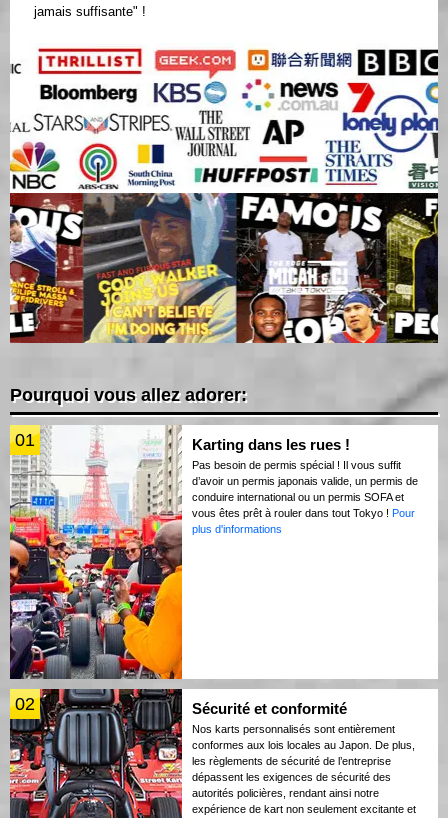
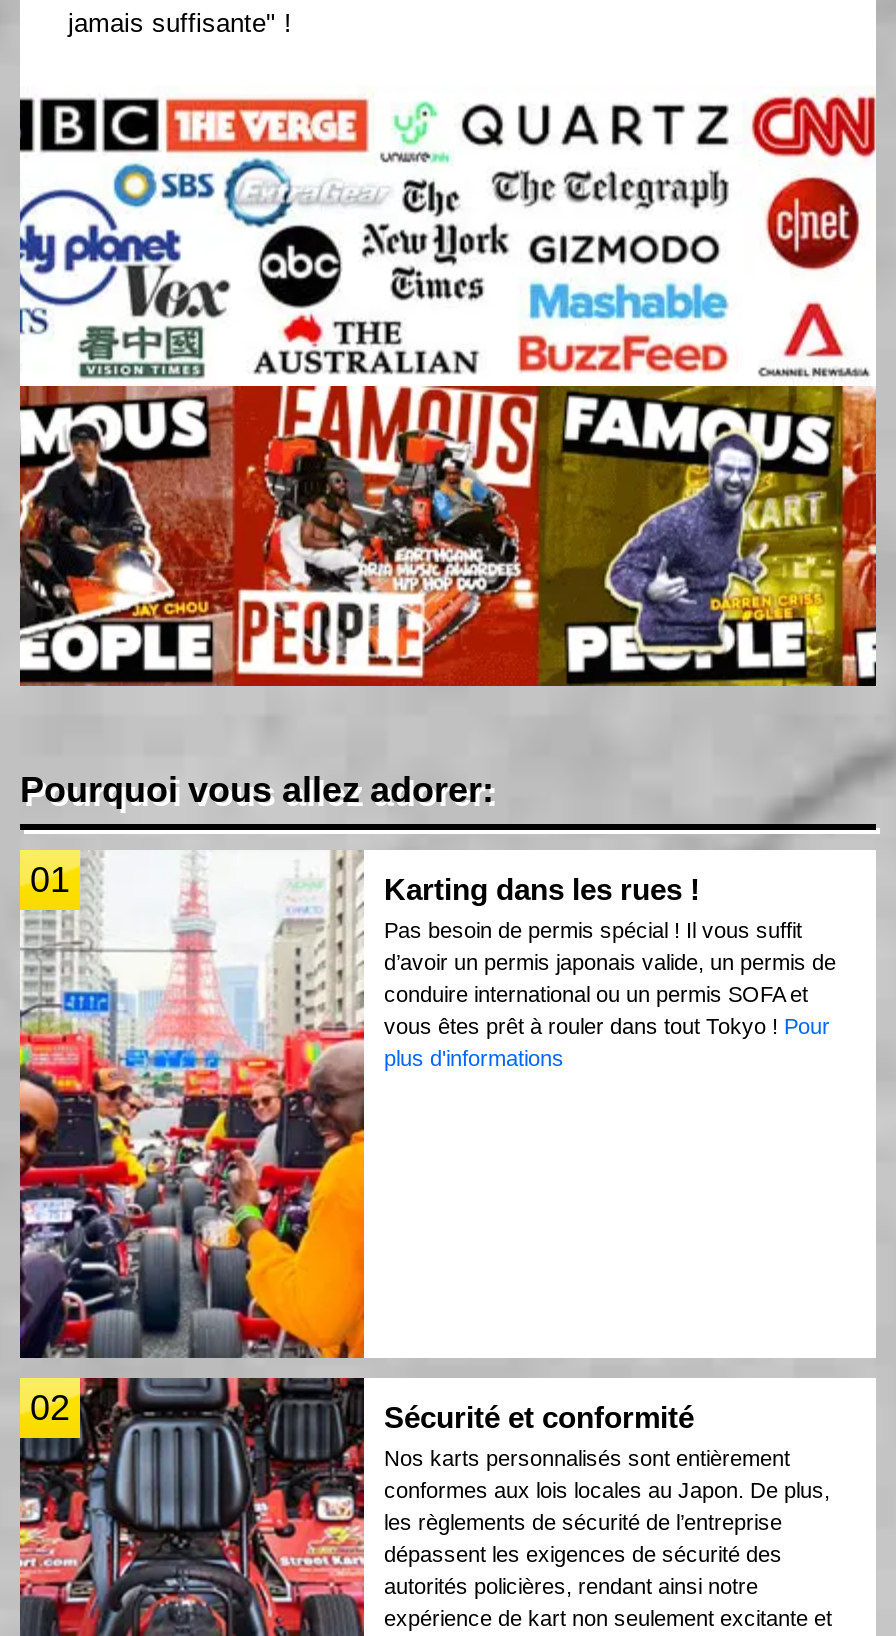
- [image]
+ [image]
